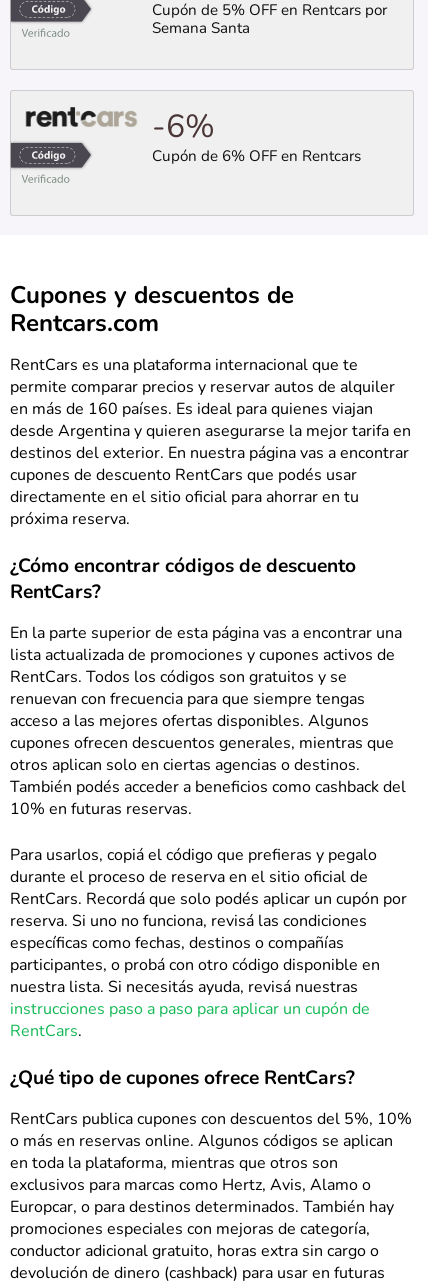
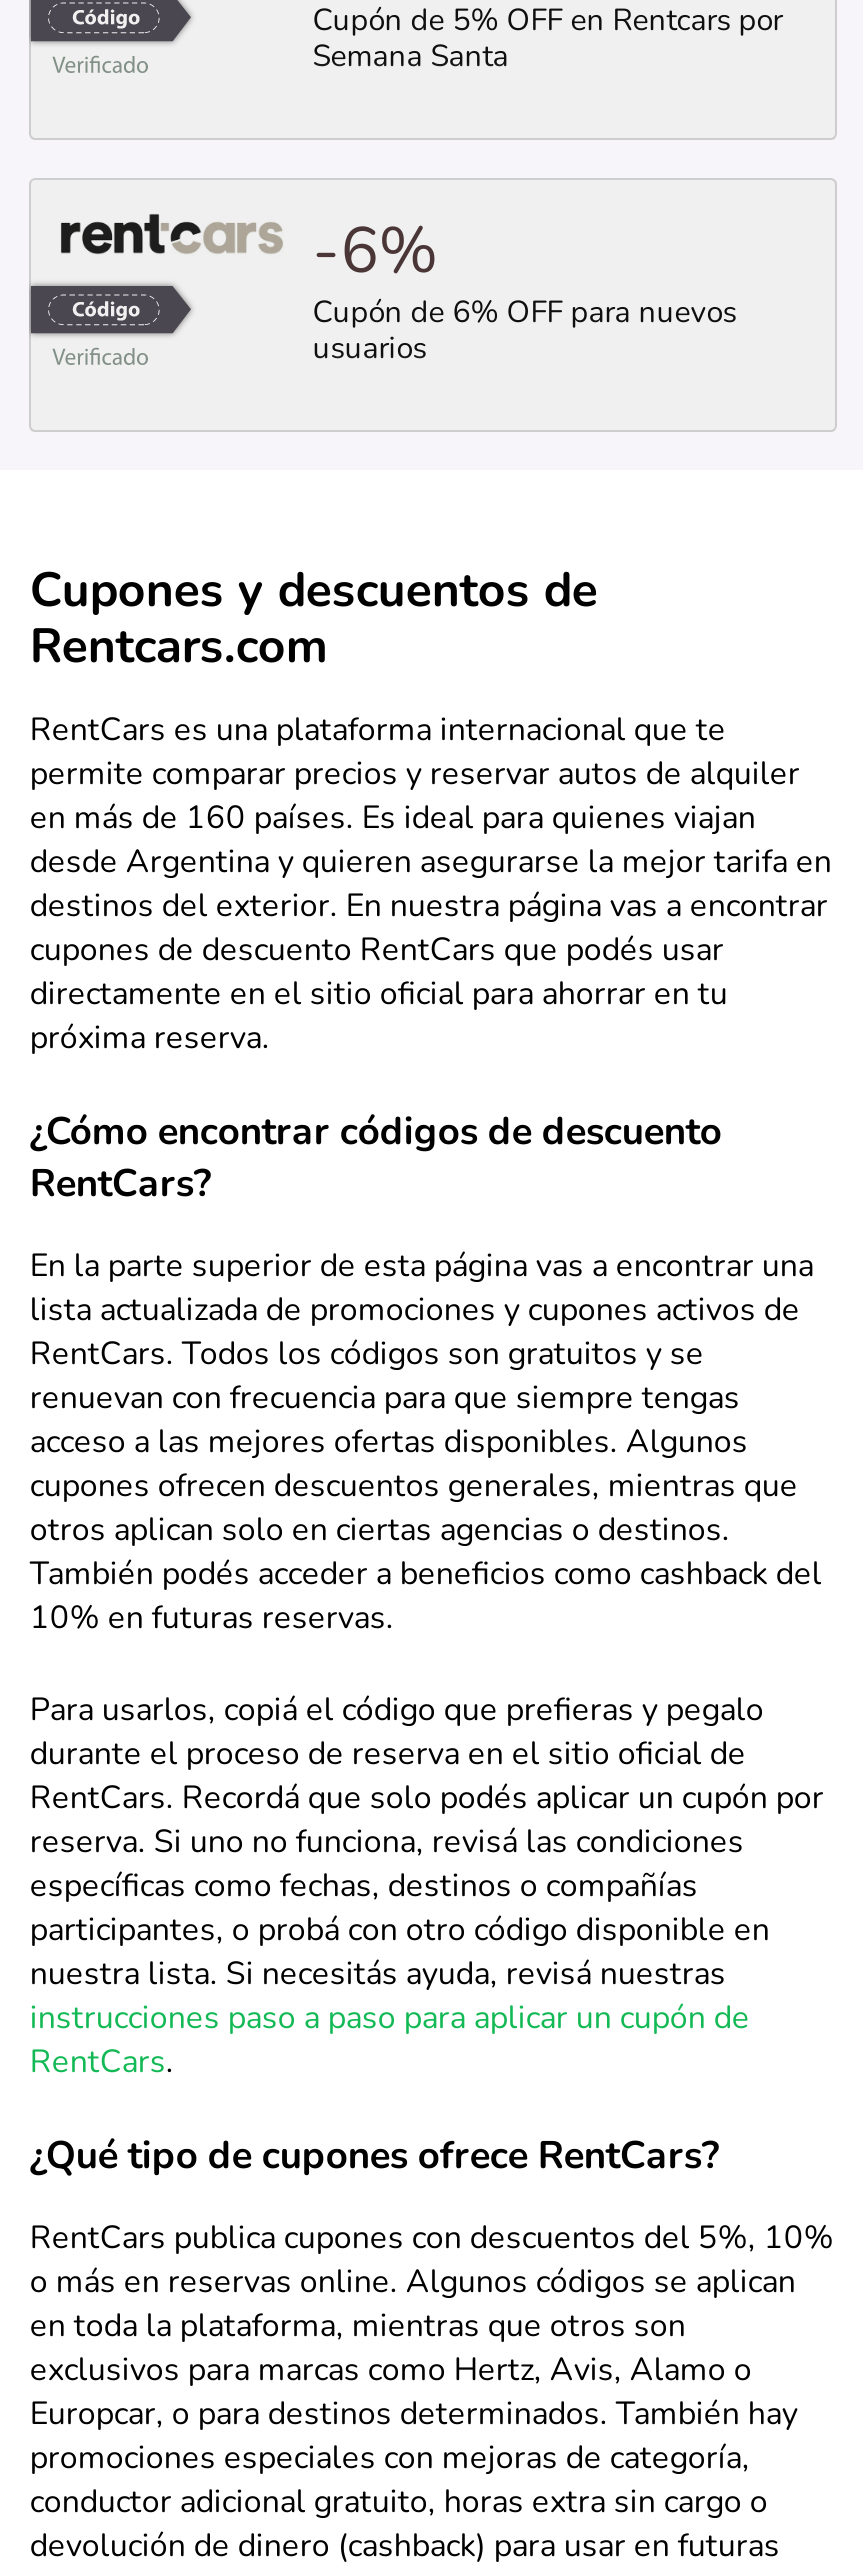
- Cupón de 6% OFF en Rentcars
+ Cupón de 6% OFF para nuevos
+ usuarios
